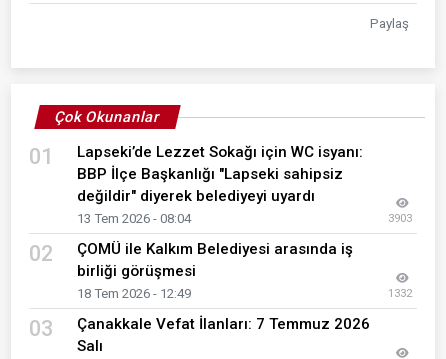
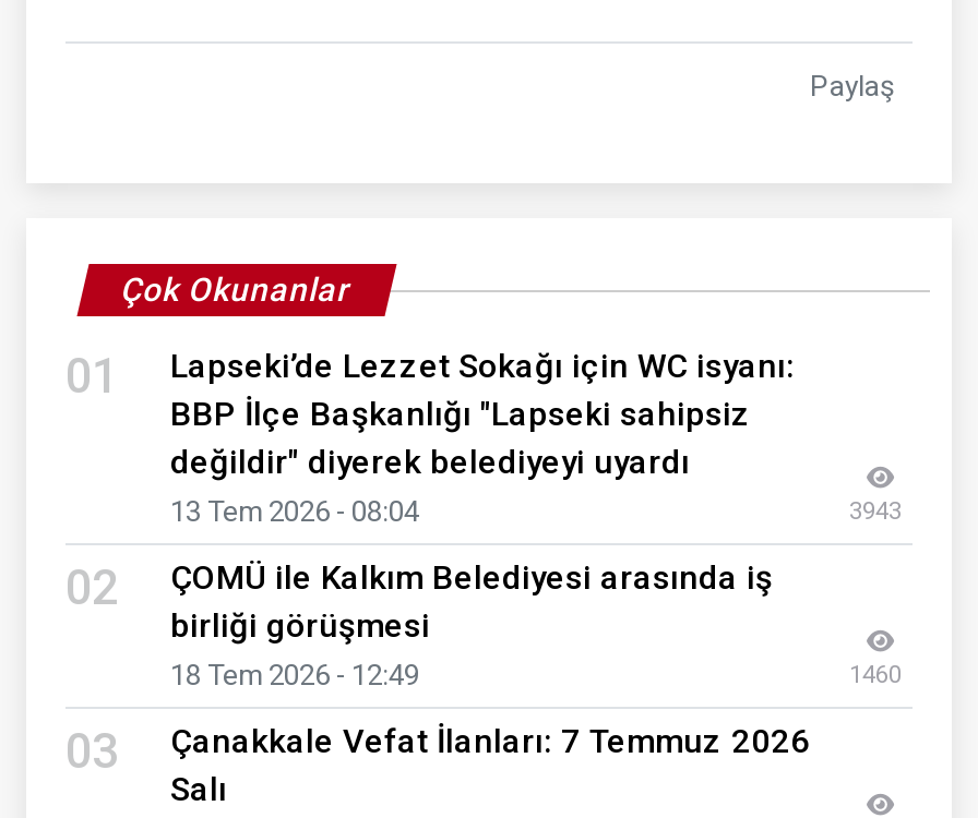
- 3903
+ 3943

- 1332
+ 1460
